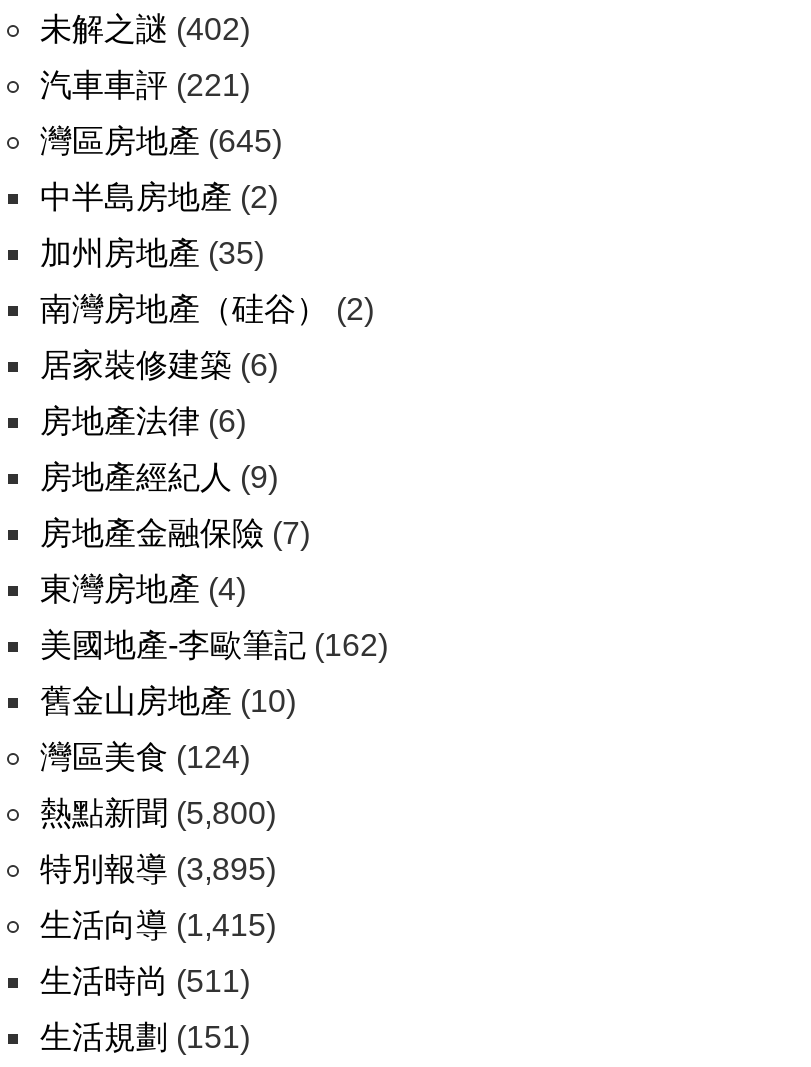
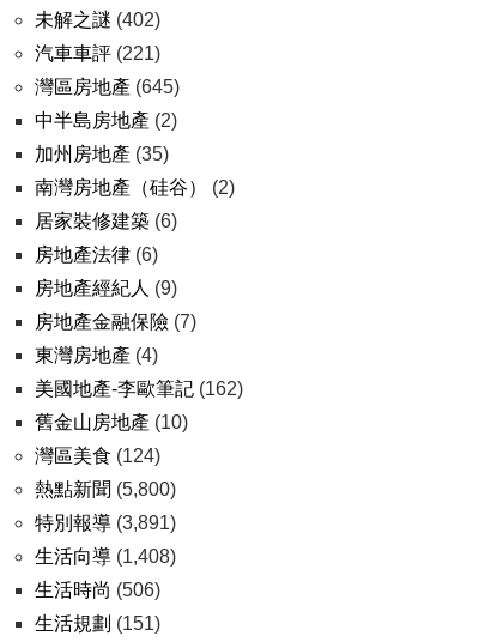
- 特別報導(3,895)
+ 特別報導(3,891)

- 生活向導(1,415)
+ 生活向導(1,408)

- 生活時尚(511)
+ 生活時尚(506)
